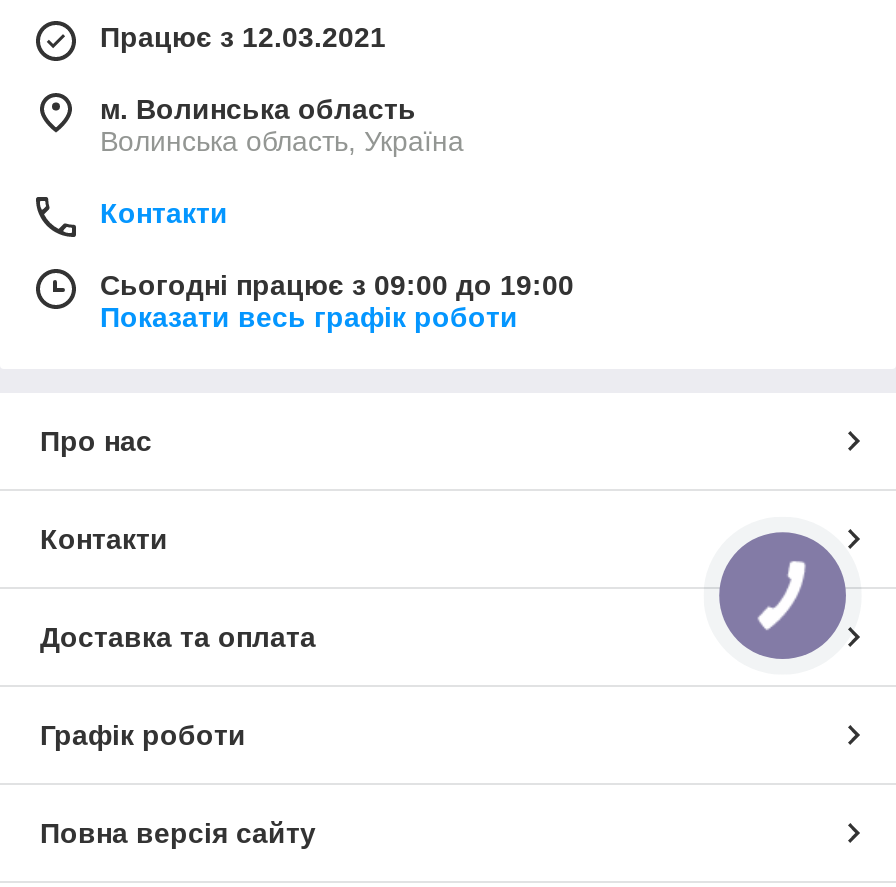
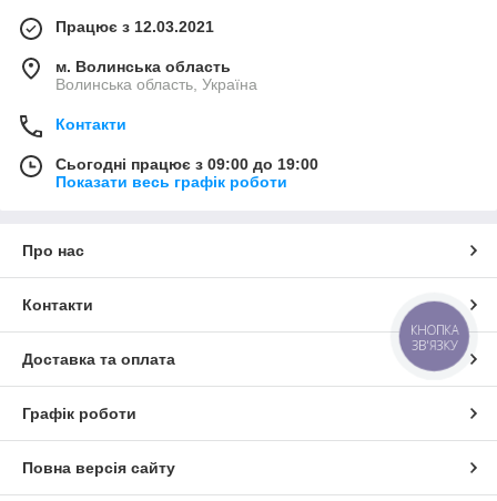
+ КНОПКА
+ ЗВ'ЯЗКУ
